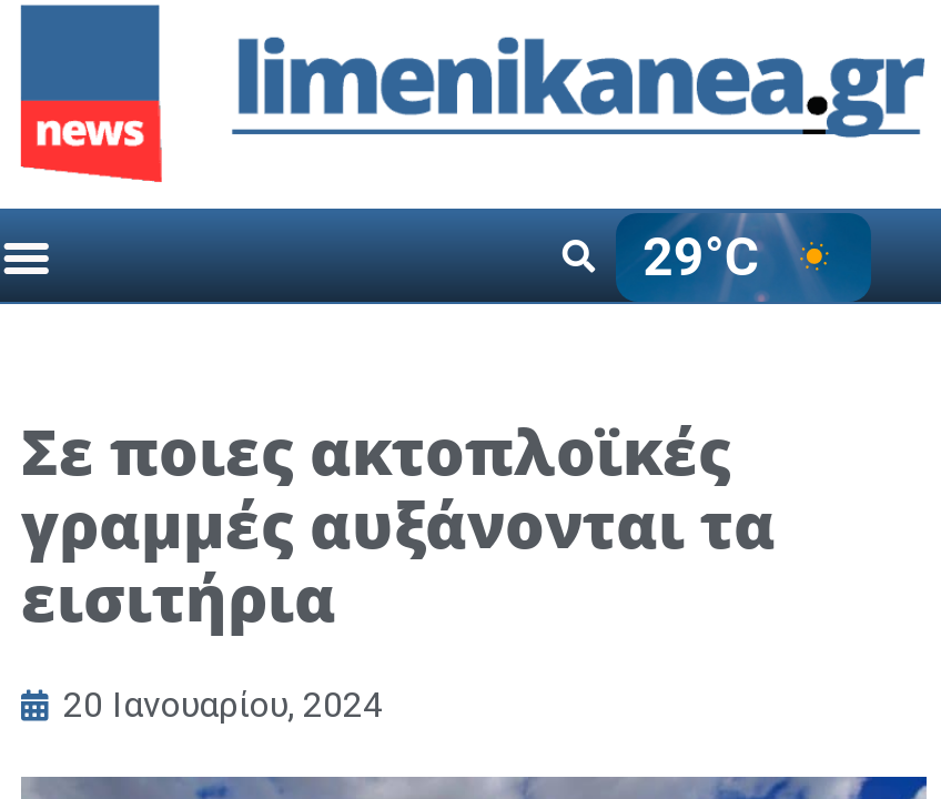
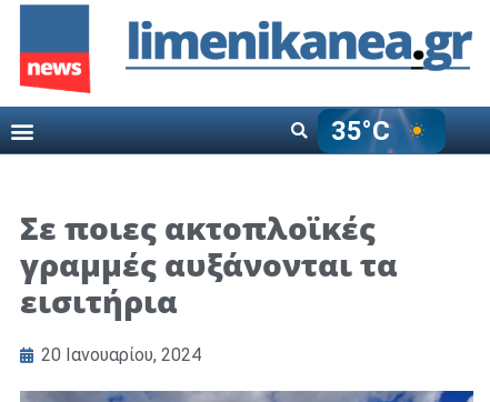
- 29°C
+ 35°C
